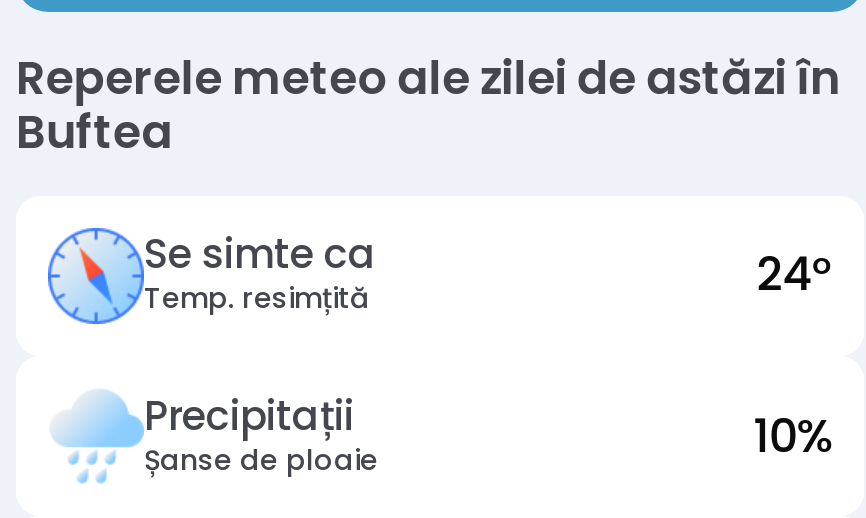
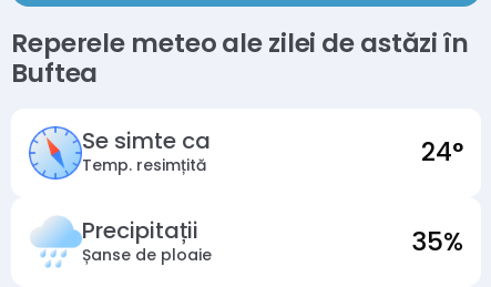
- 10%
+ 35%
